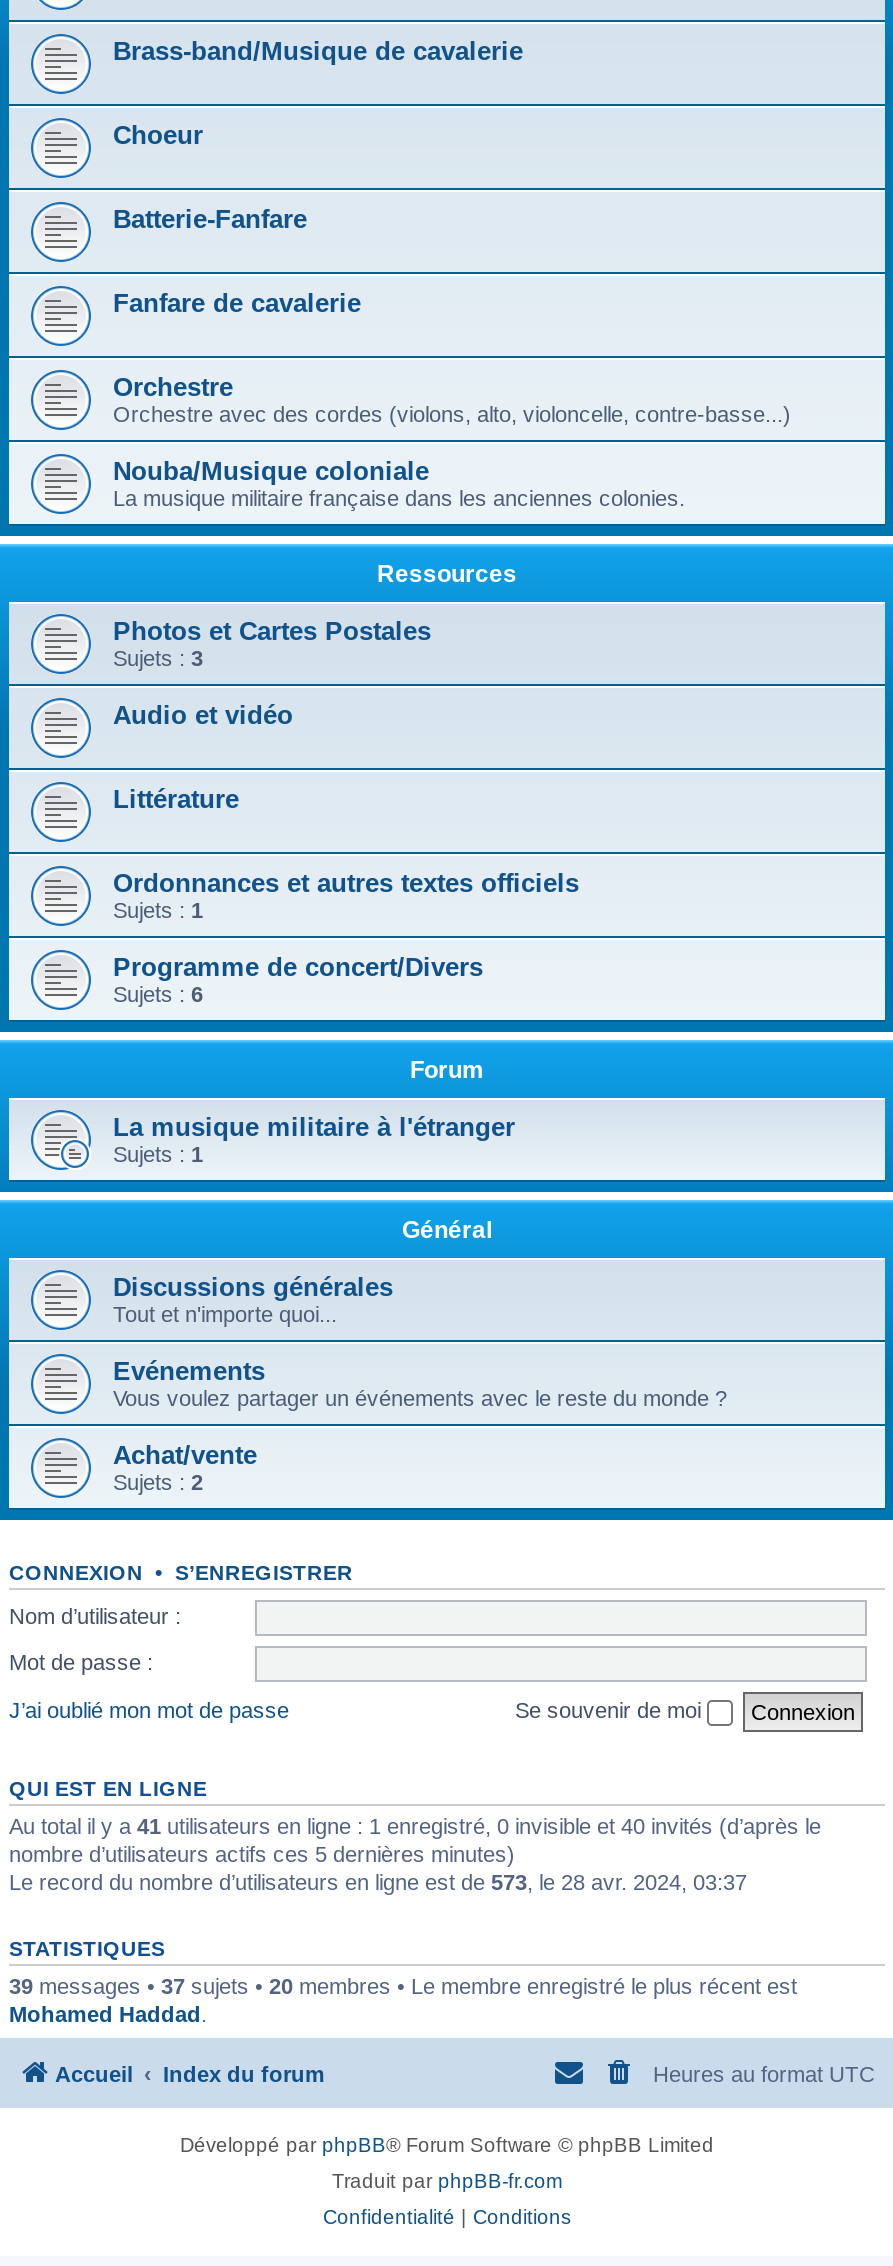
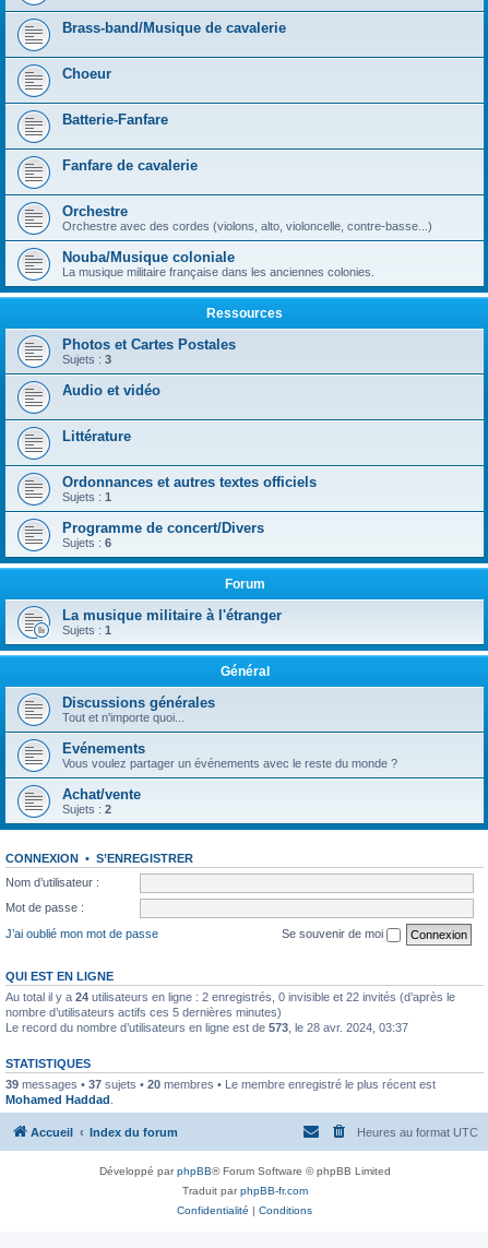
- Au total il y a 41 utilisateurs en ligne : 1 enregistré, 0 invisible et 40 invités (d’après le
+ Au total il y a 24 utilisateurs en ligne : 2 enregistrés, 0 invisible et 22 invités (d’après le
